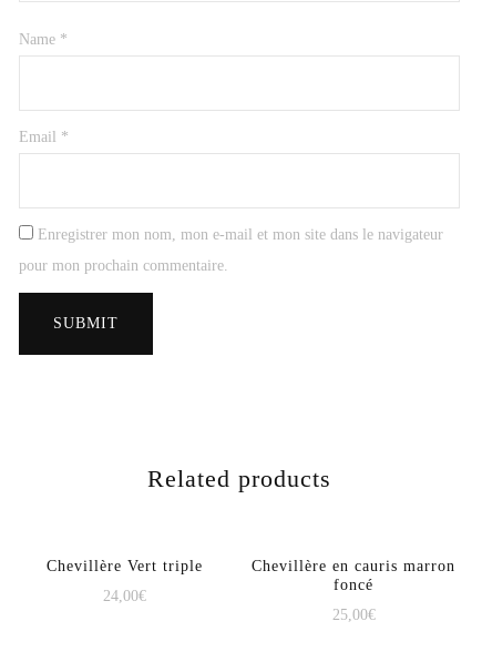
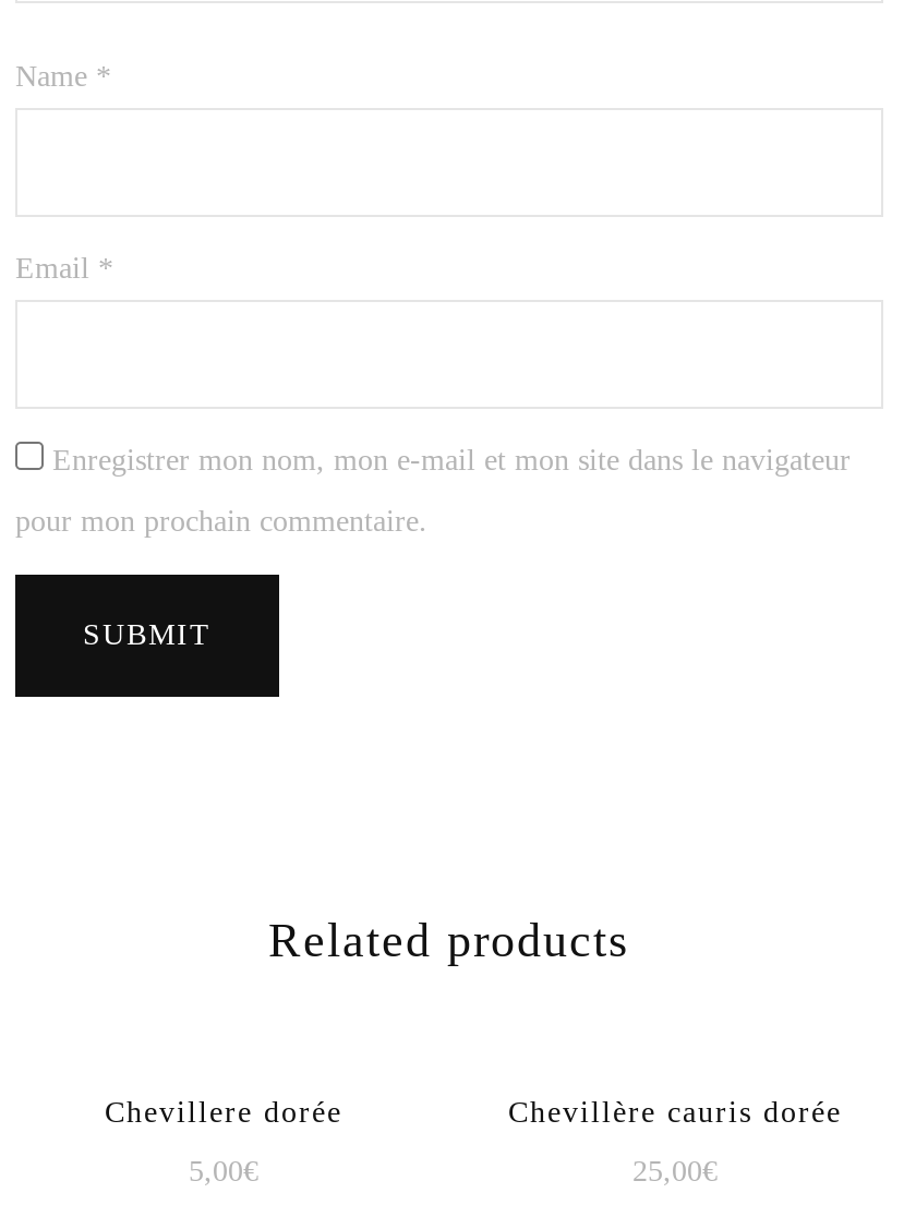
- Chevillère Vert triple
+ Chevillere dorée

- Chevillère en cauris marron
- foncé
+ Chevillère cauris dorée

- 24,00€
+ 5,00€
